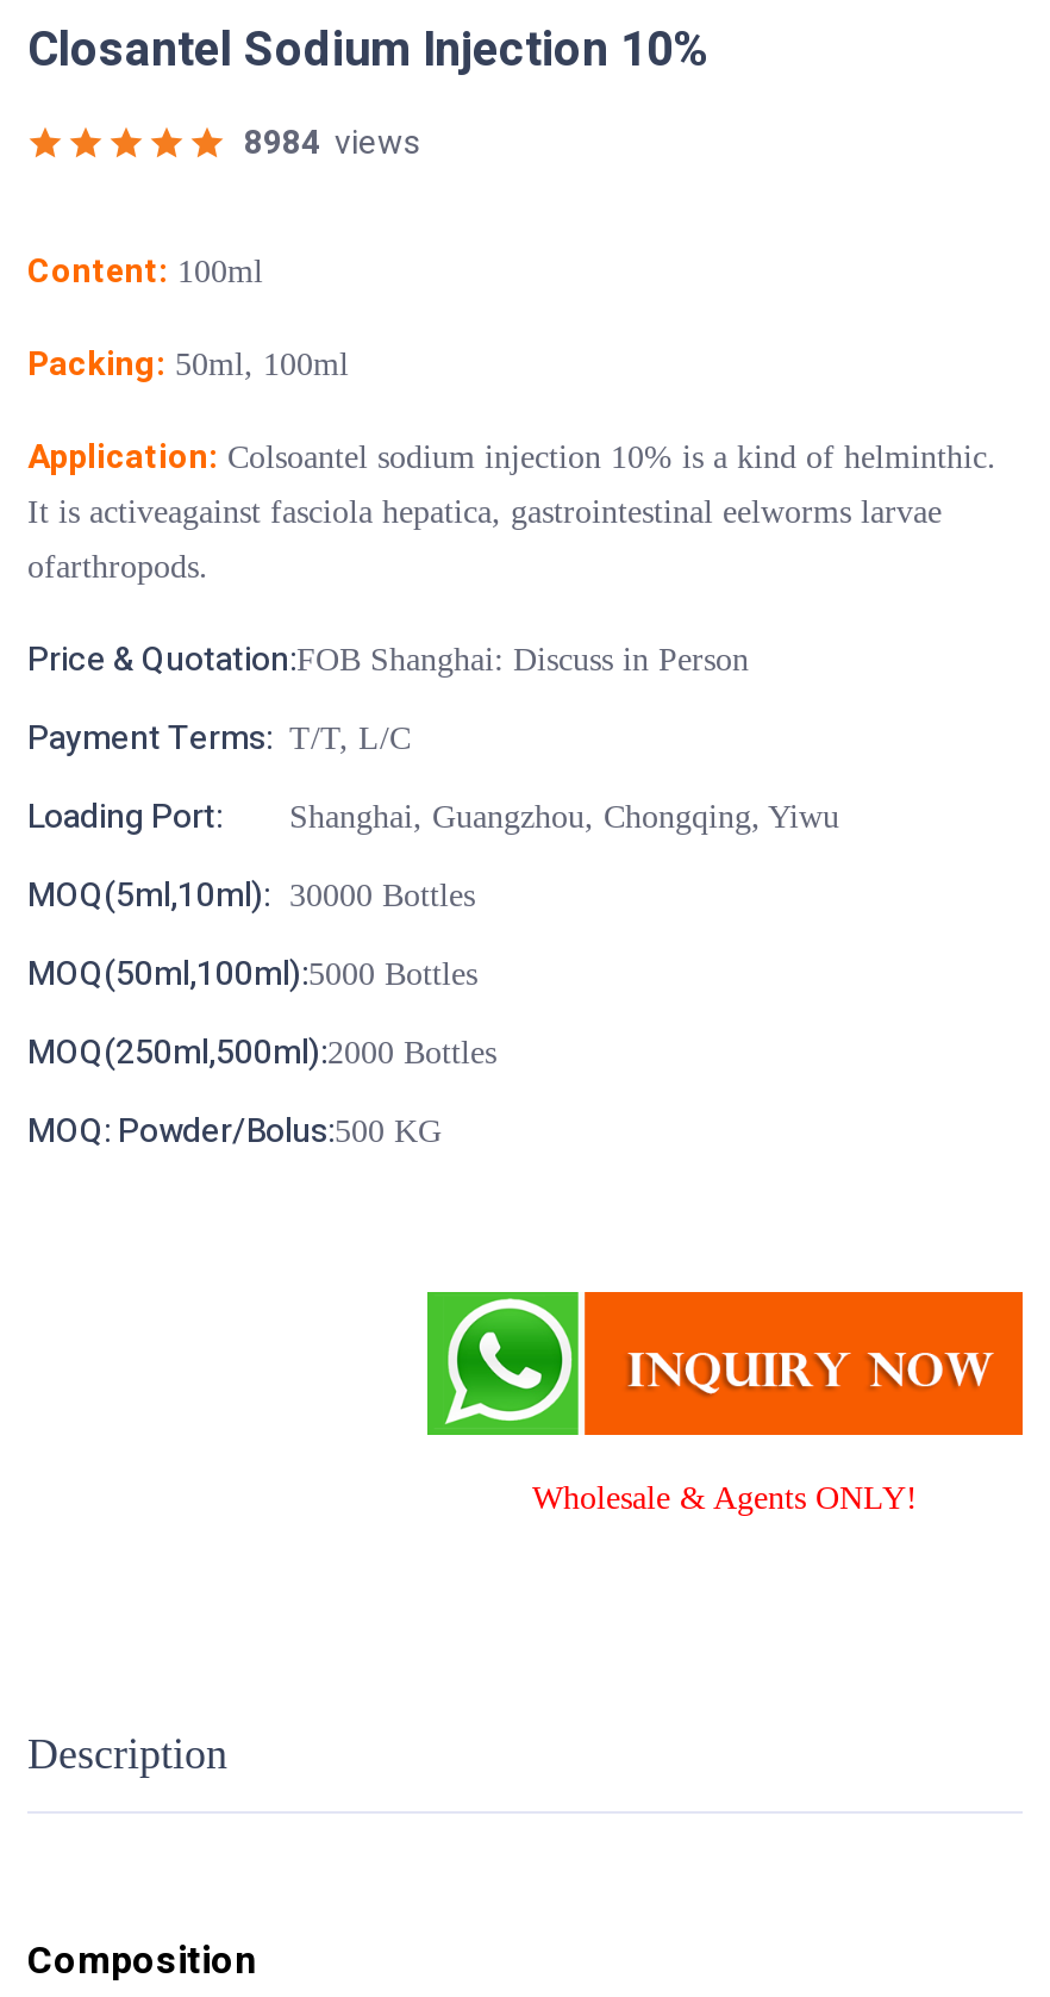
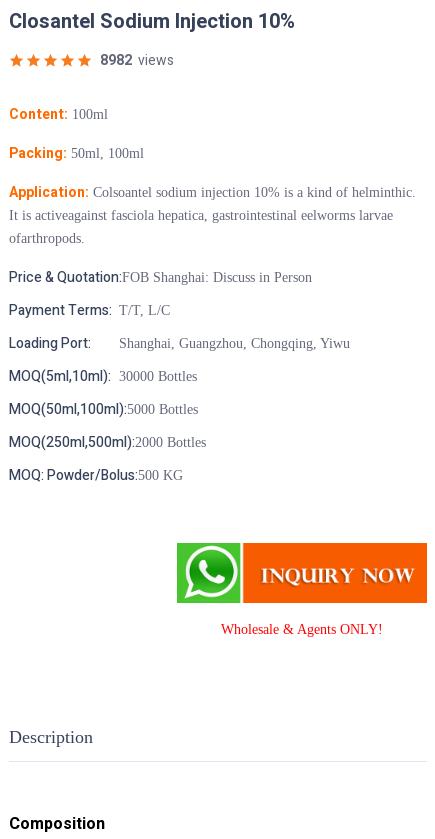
- 8984 views
+ 8982 views
